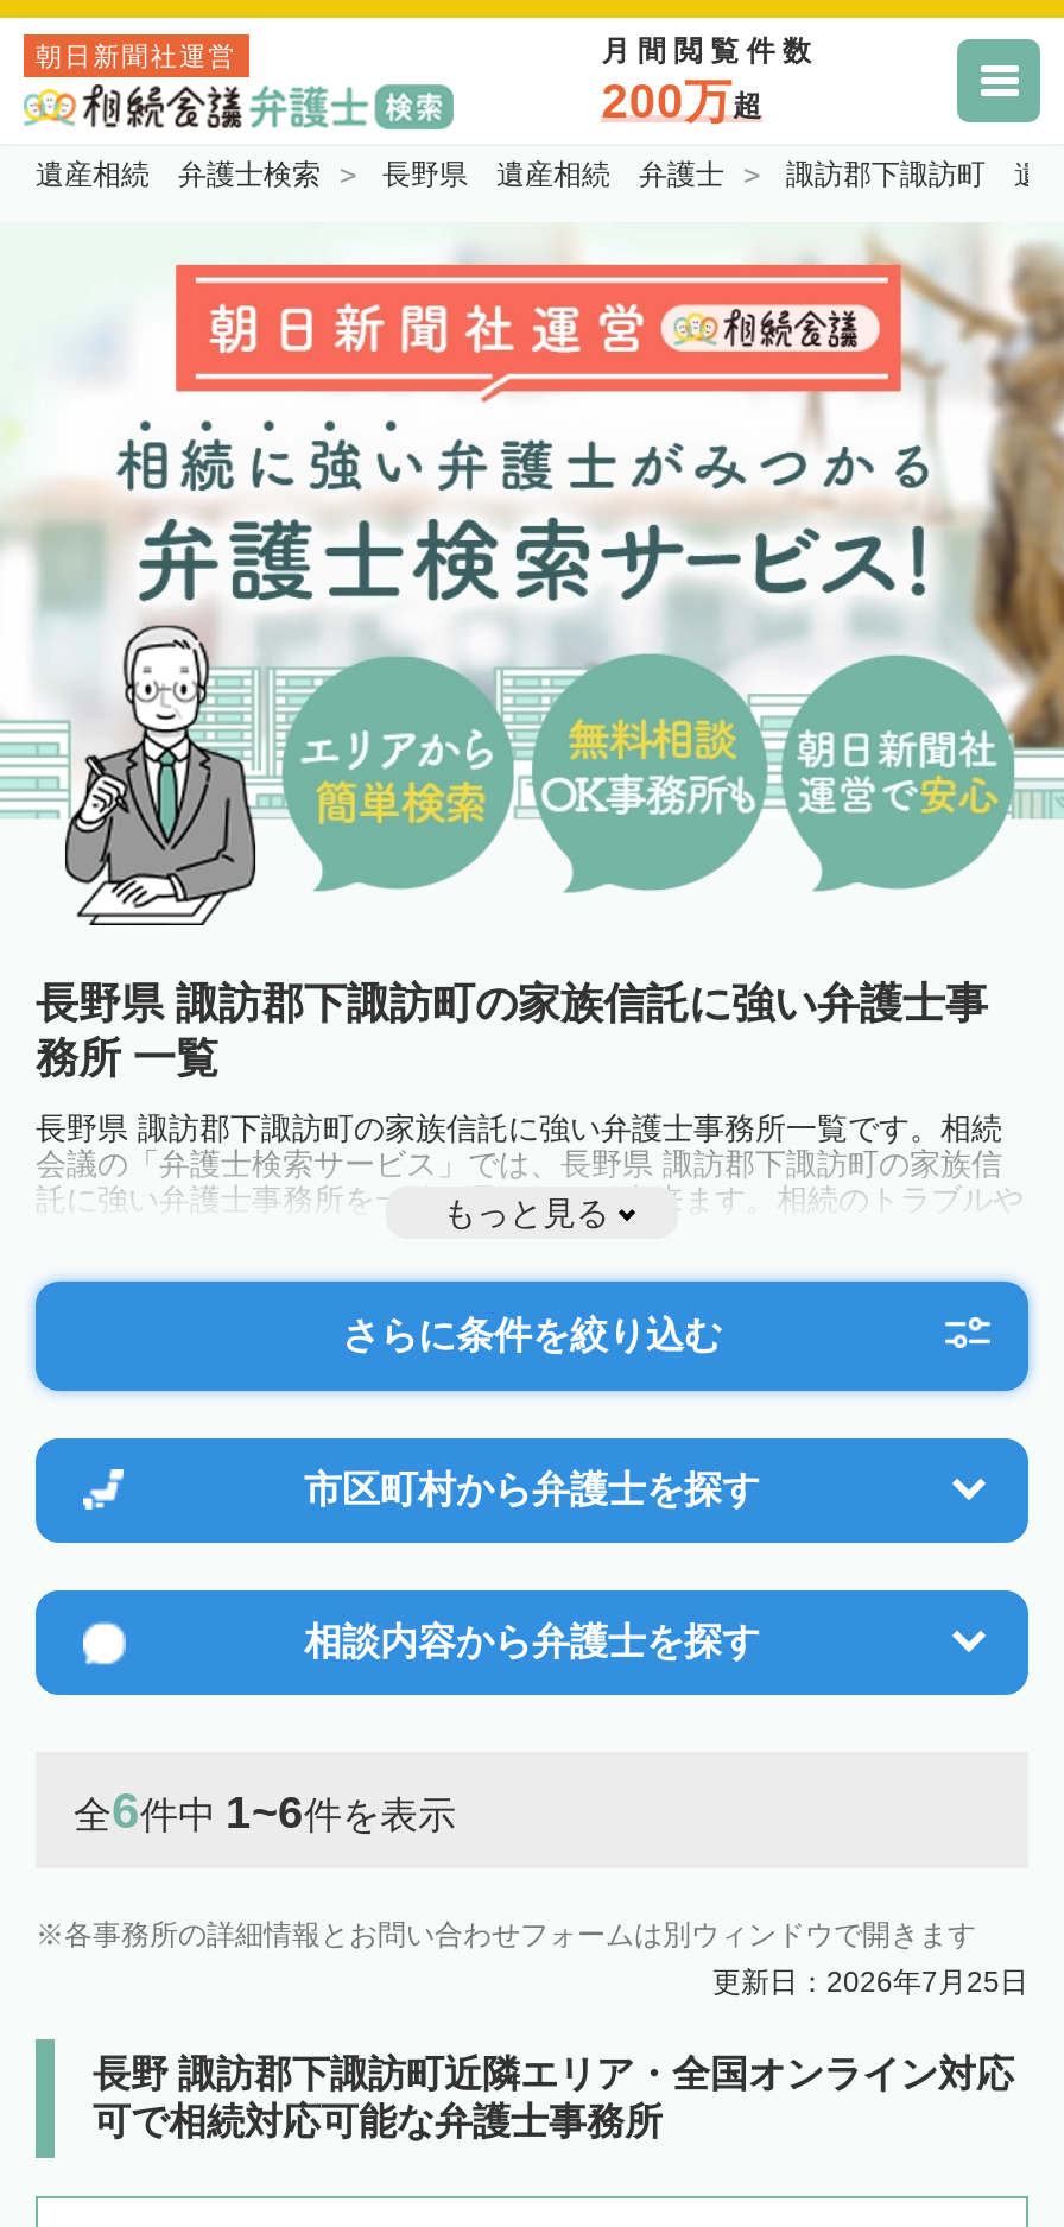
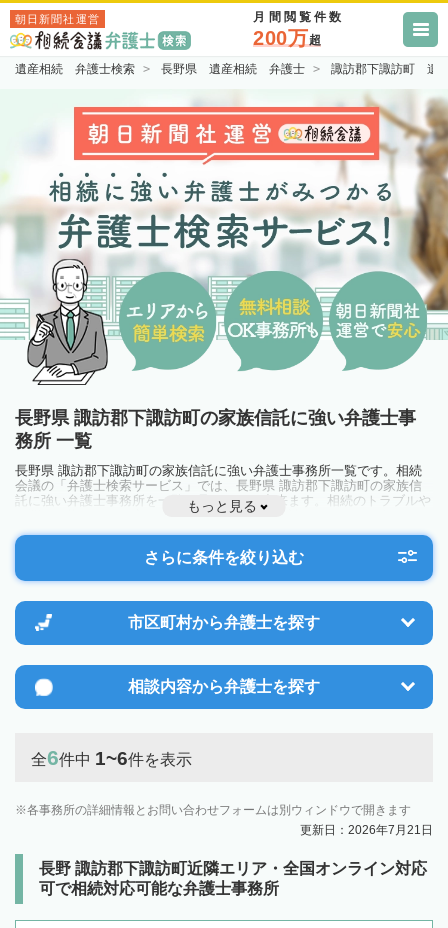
- 更新日：2026年7月25日
+ 更新日：2026年7月21日
